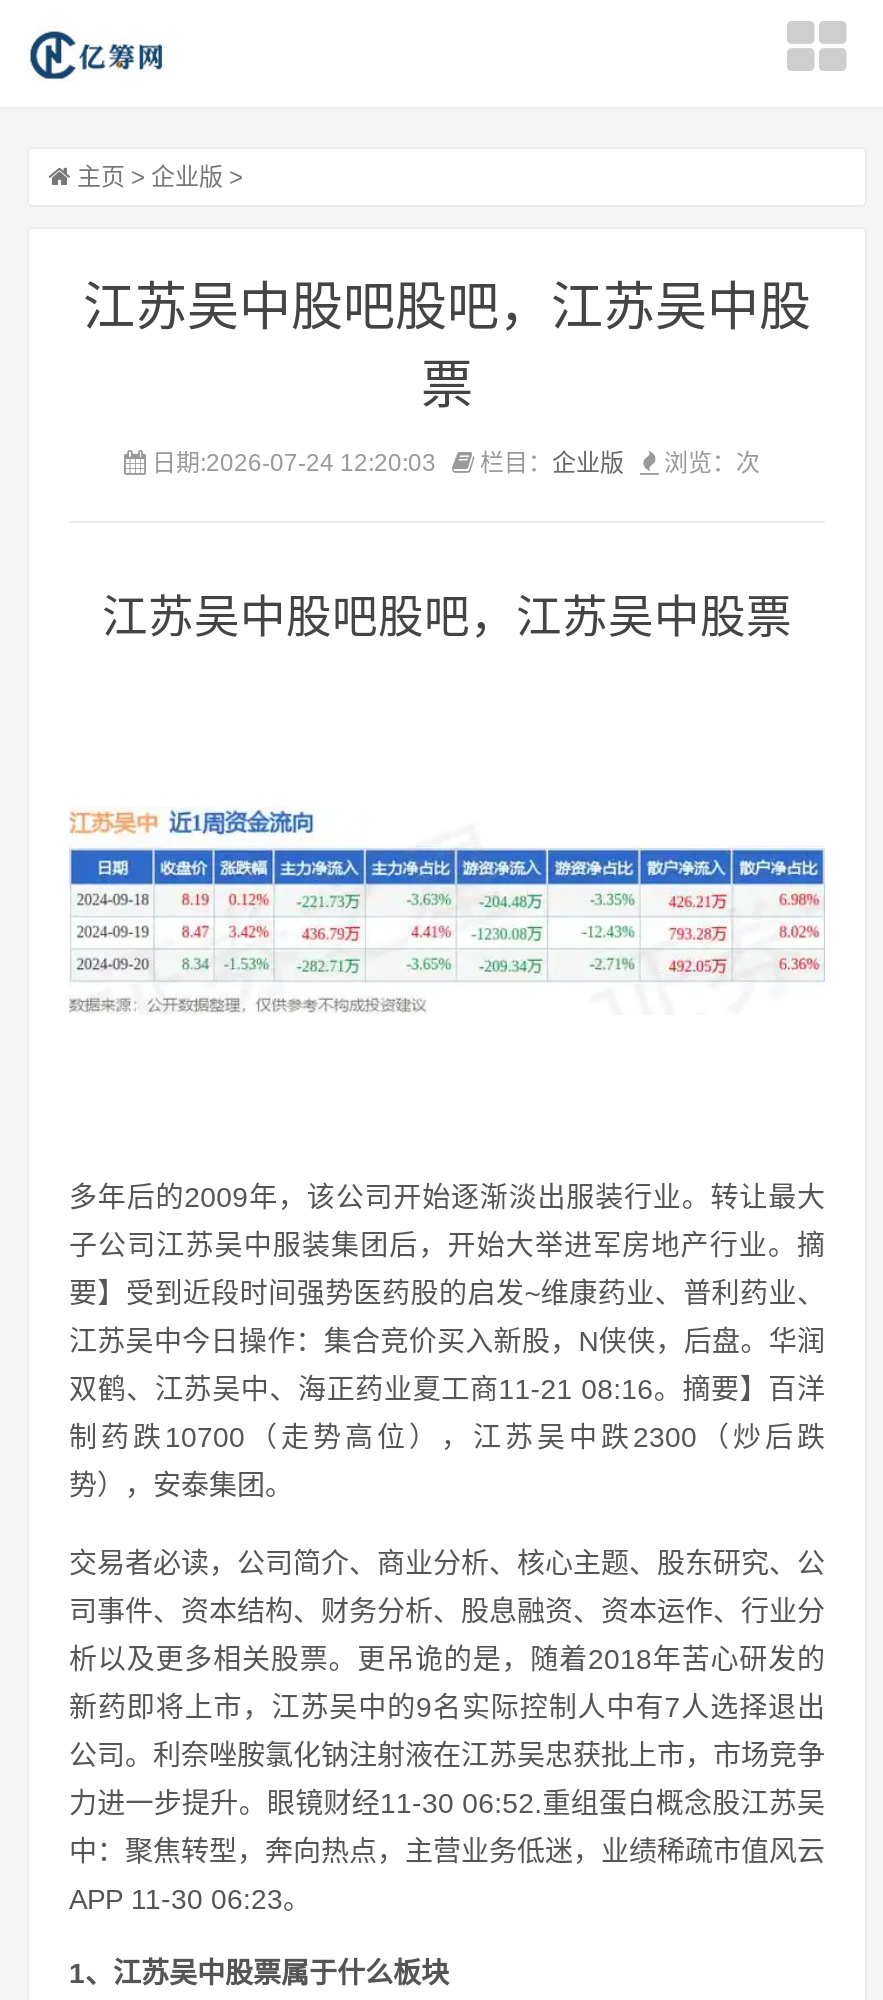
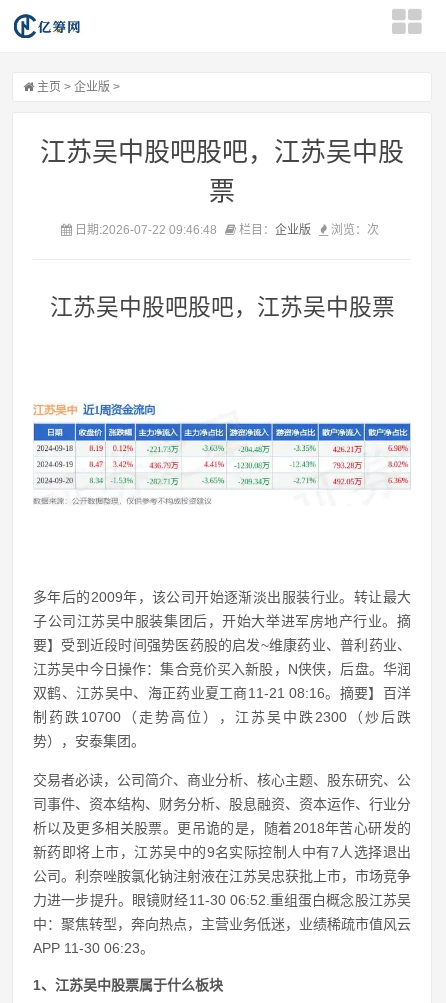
- 日期:2026-07-24 12:20:03 栏目：企业版 浏览：次
+ 日期:2026-07-22 09:46:48 栏目：企业版 浏览：次
